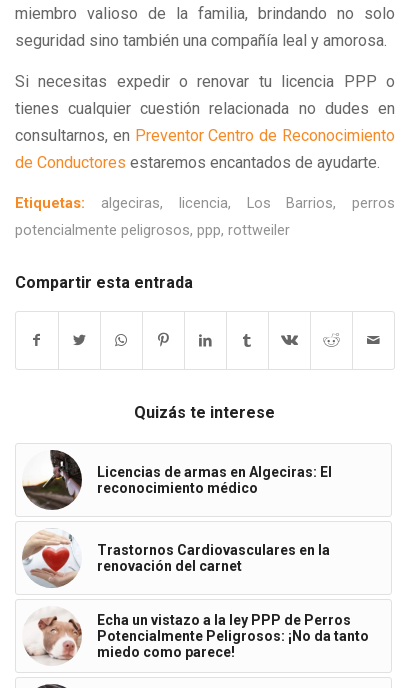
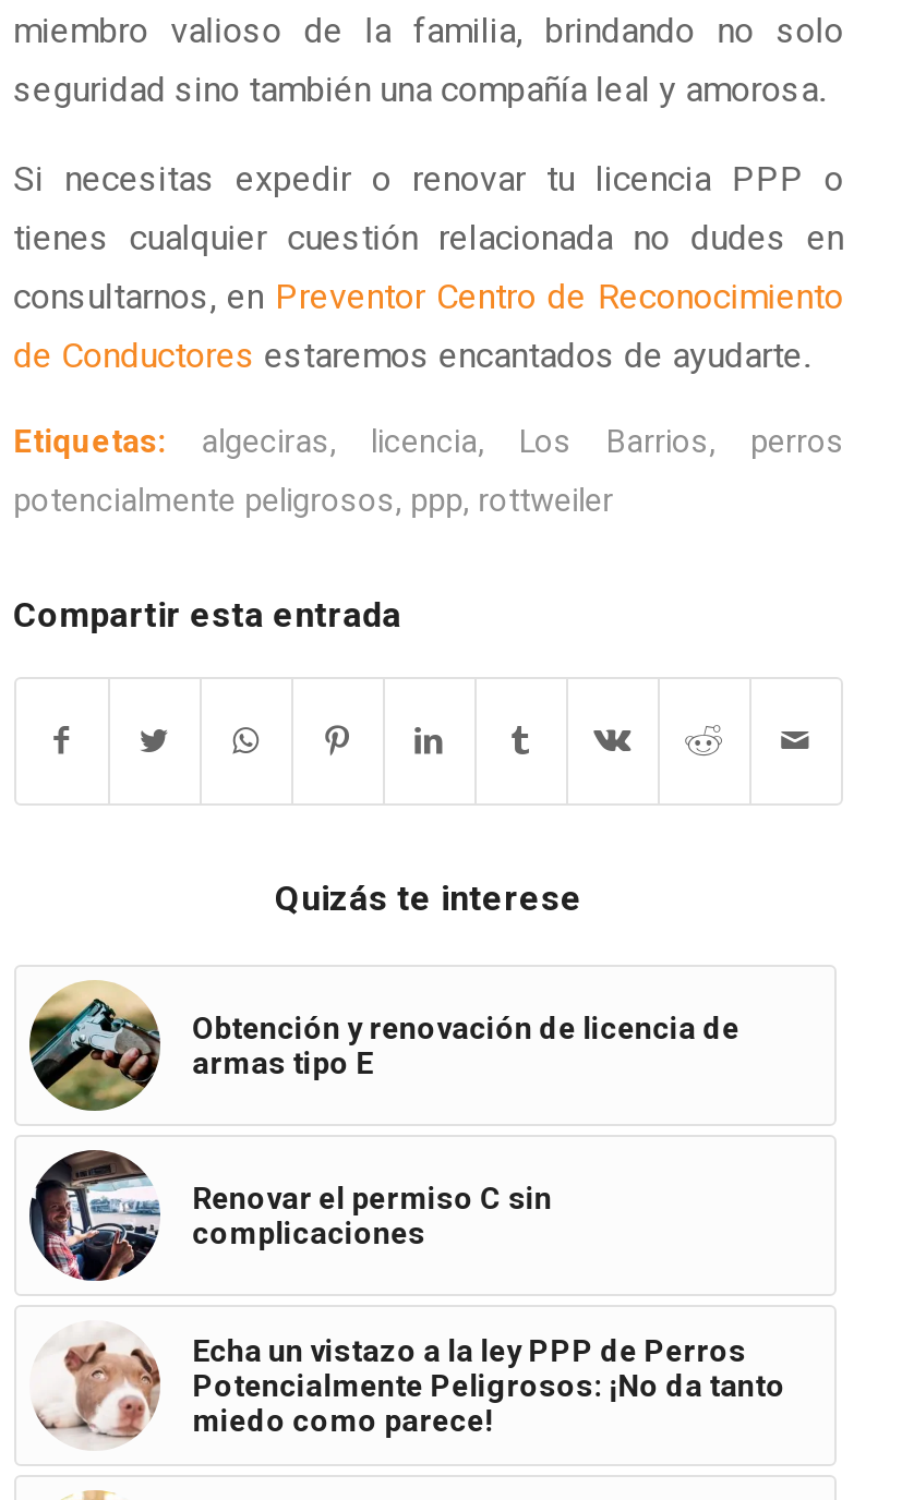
- [image]
- Licencias de armas en Algeciras: El
- reconocimiento médico
+ [image]
+ Obtención y renovación de licencia de
+ armas tipo E

- [image]
- Trastornos Cardiovasculares en la
- renovación del carnet
+ [image]
+ Renovar el permiso C sin
+ complicaciones
